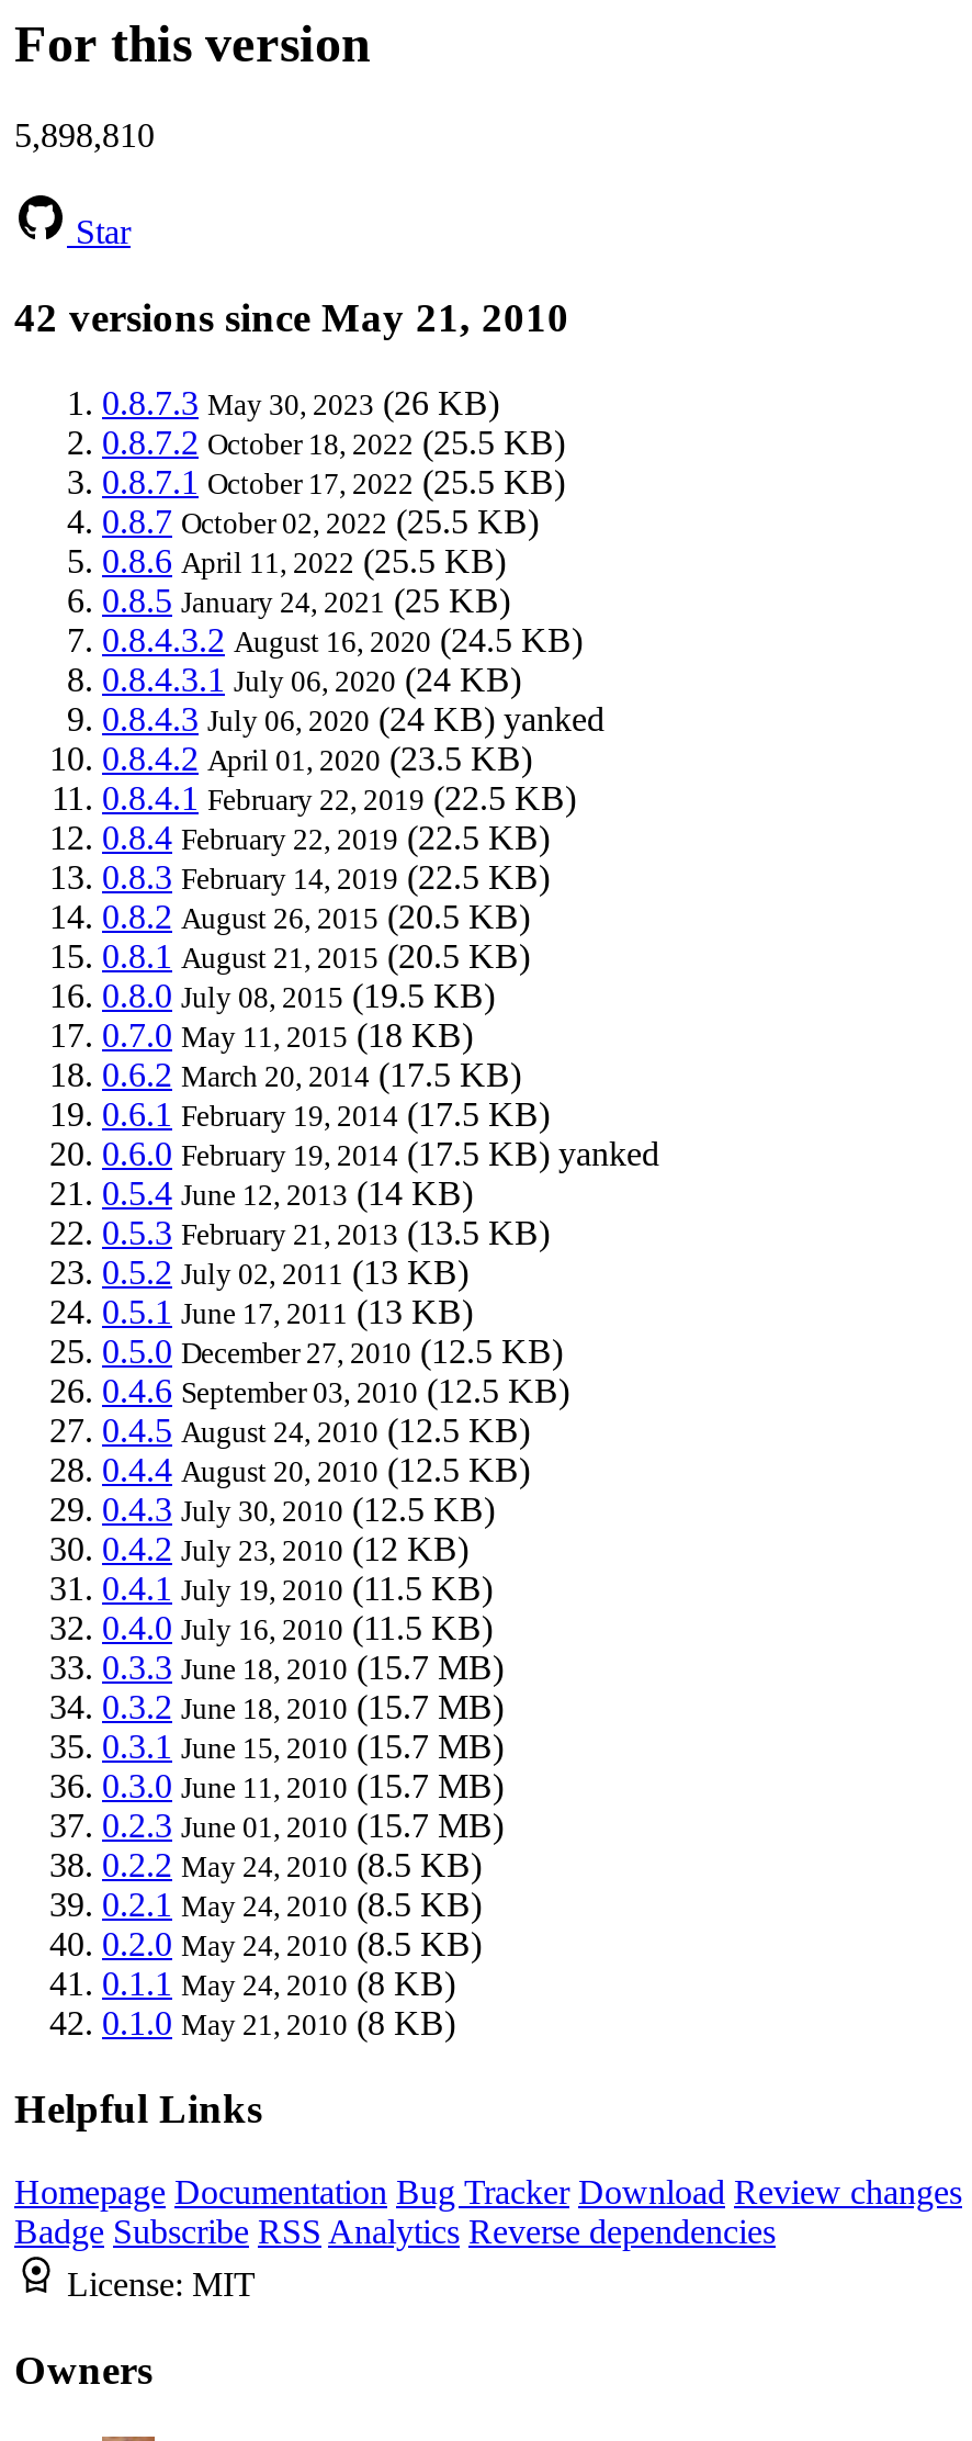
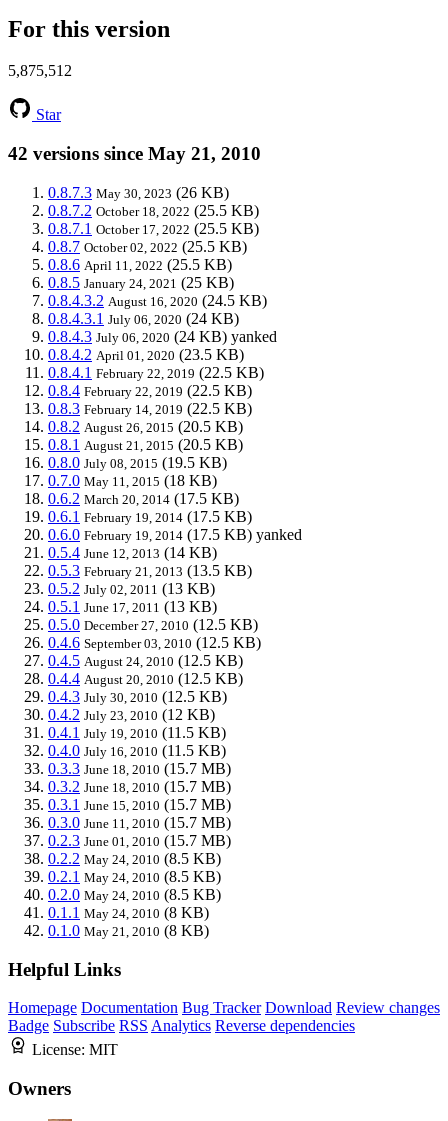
- 5,898,810
+ 5,875,512
